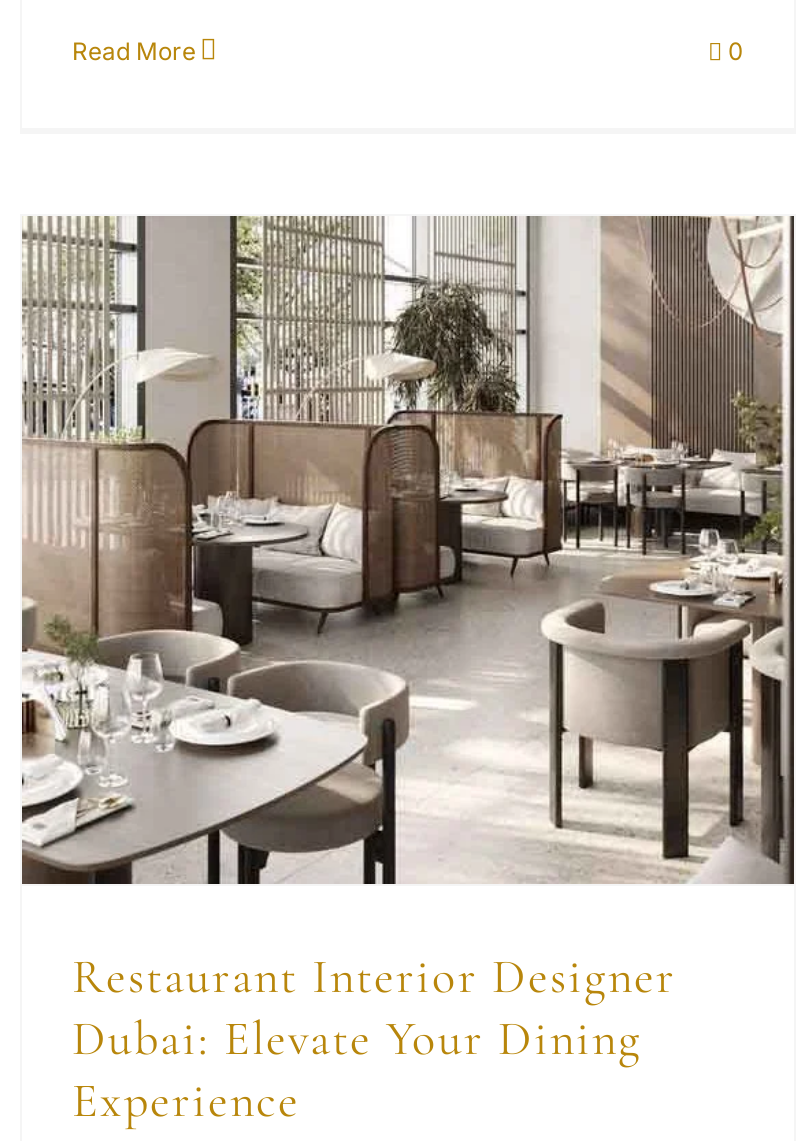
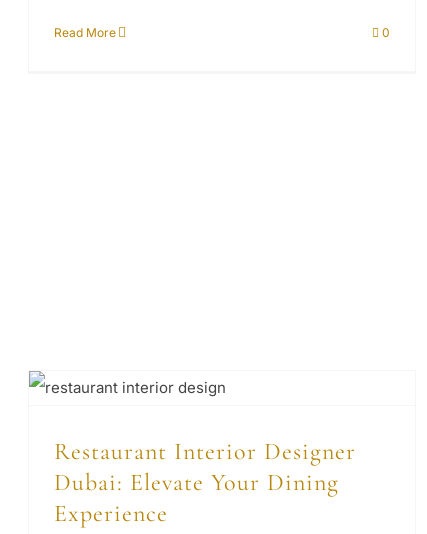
- [image]
